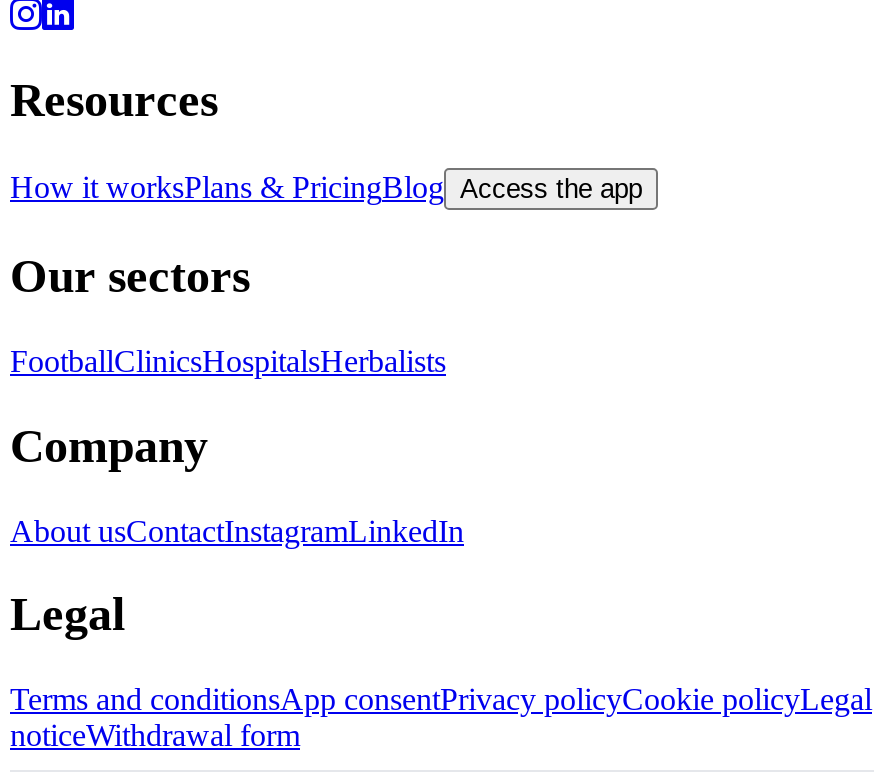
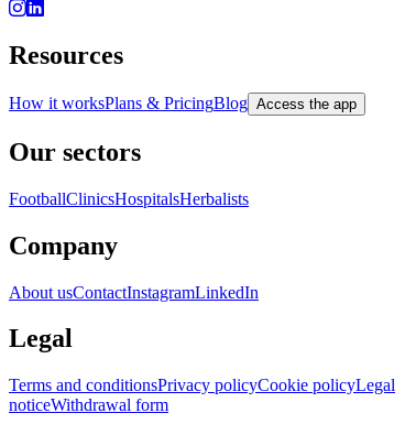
- Terms and conditionsApp consentPrivacy policyCookie policyLegal
+ Terms and conditionsPrivacy policyCookie policyLegal
